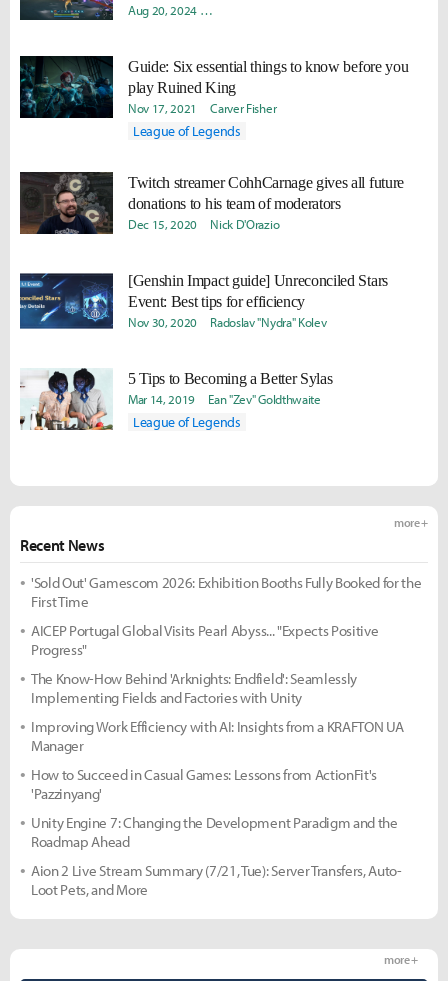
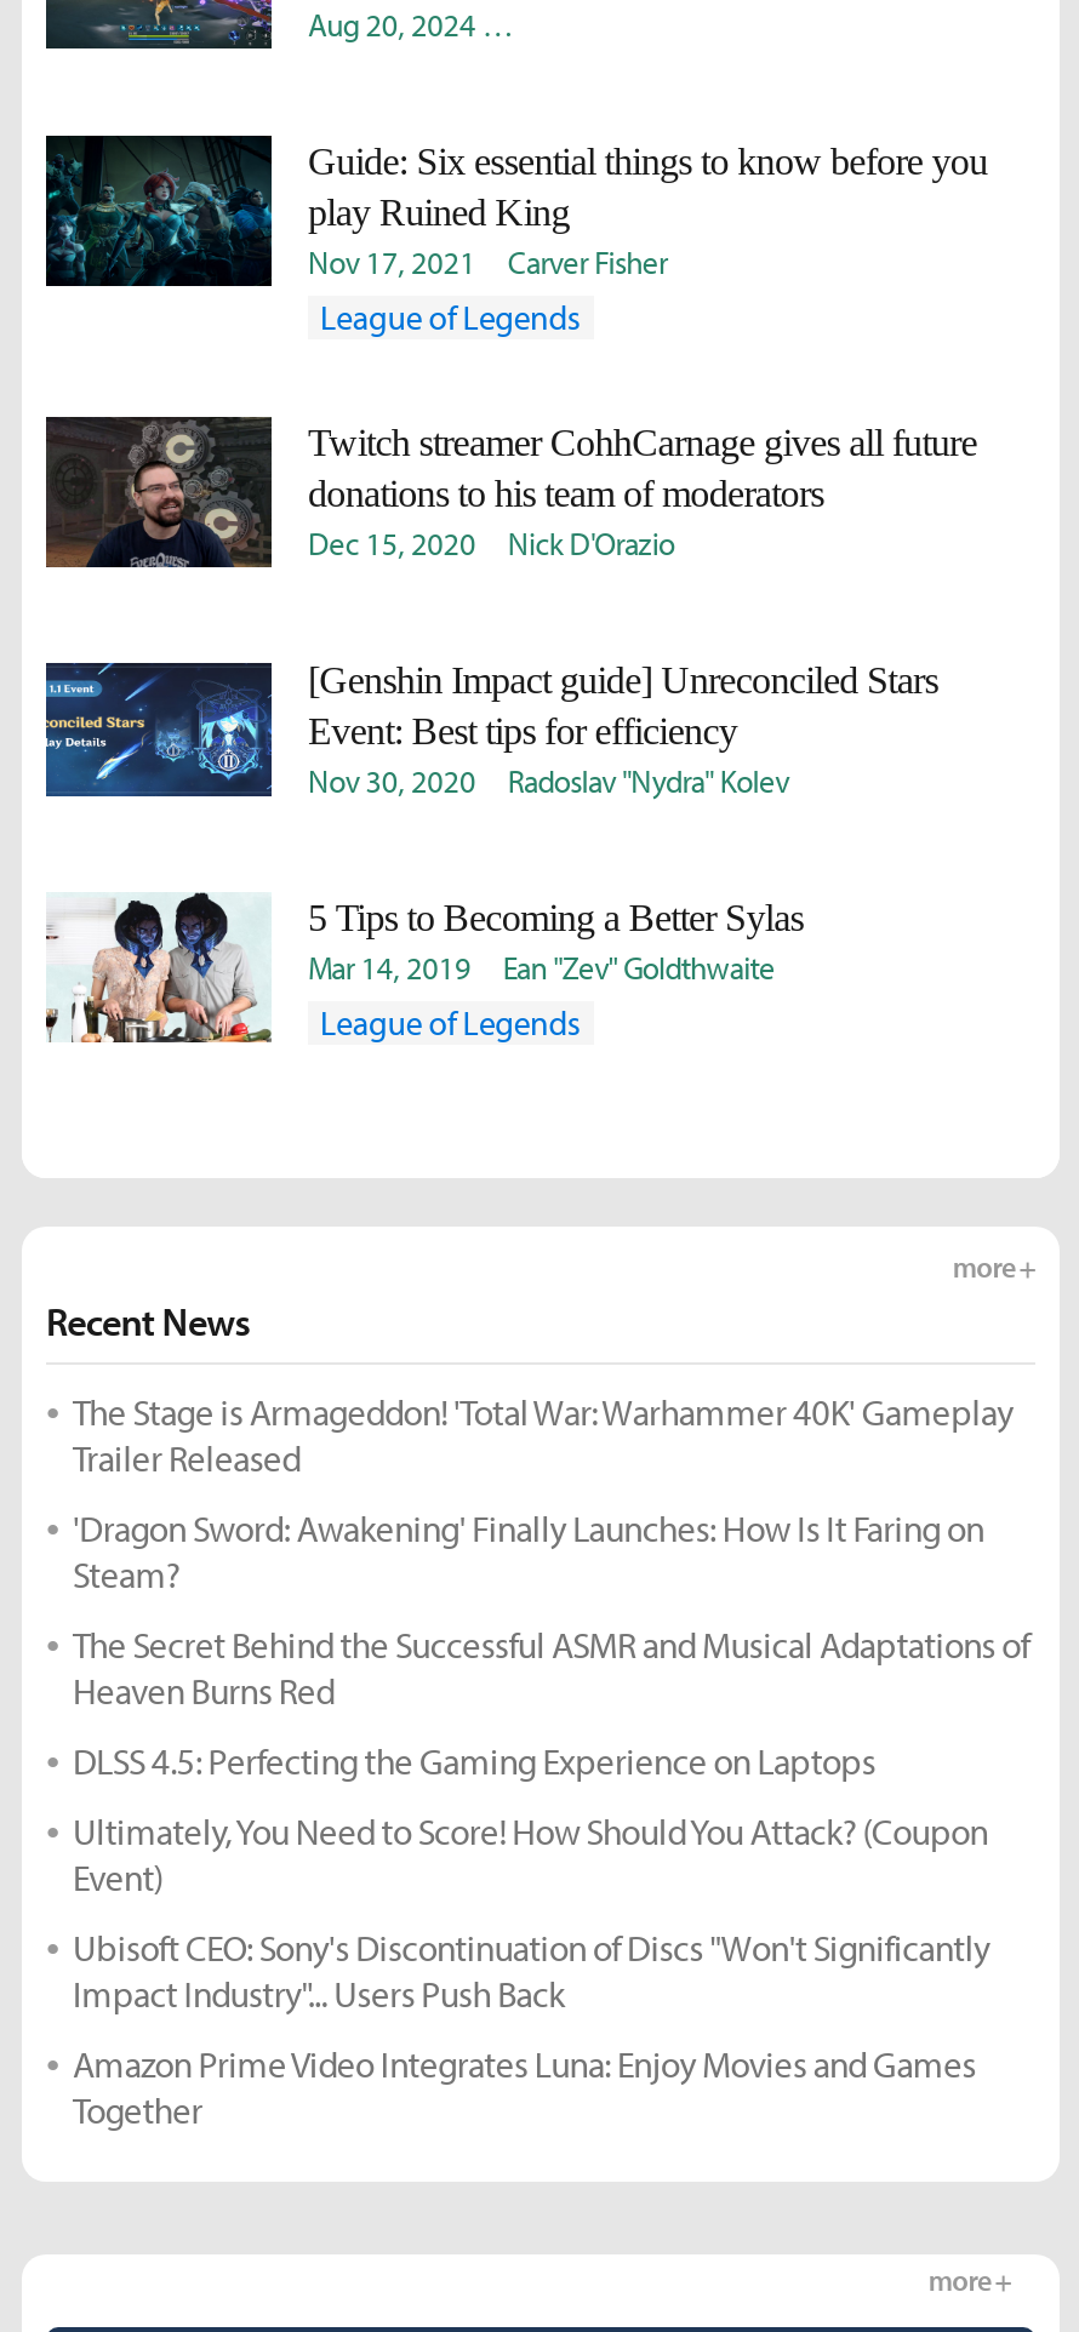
- 'Sold Out' Gamescom 2026: Exhibition Booths Fully Booked for the
- First Time
+ The Stage is Armageddon! 'Total War: Warhammer 40K' Gameplay
+ Trailer Released

- AICEP Portugal Global Visits Pearl Abyss... "Expects Positive
- Progress"
+ 'Dragon Sword: Awakening' Finally Launches: How Is It Faring on
+ Steam?

- The Know-How Behind 'Arknights: Endfield': Seamlessly
- Implementing Fields and Factories with Unity
+ The Secret Behind the Successful ASMR and Musical Adaptations of
+ Heaven Burns Red

- Improving Work Efficiency with AI: Insights from a KRAFTON UA
- Manager
+ DLSS 4.5: Perfecting the Gaming Experience on Laptops

- How to Succeed in Casual Games: Lessons from ActionFit's
- 'Pazzinyang'
+ Ultimately, You Need to Score! How Should You Attack? (Coupon
+ Event)

- Unity Engine 7: Changing the Development Paradigm and the
- Roadmap Ahead
+ Ubisoft CEO: Sony's Discontinuation of Discs "Won't Significantly
+ Impact Industry"... Users Push Back

- Aion 2 Live Stream Summary (7/21, Tue): Server Transfers, Auto-
- Loot Pets, and More
+ Amazon Prime Video Integrates Luna: Enjoy Movies and Games
+ Together
